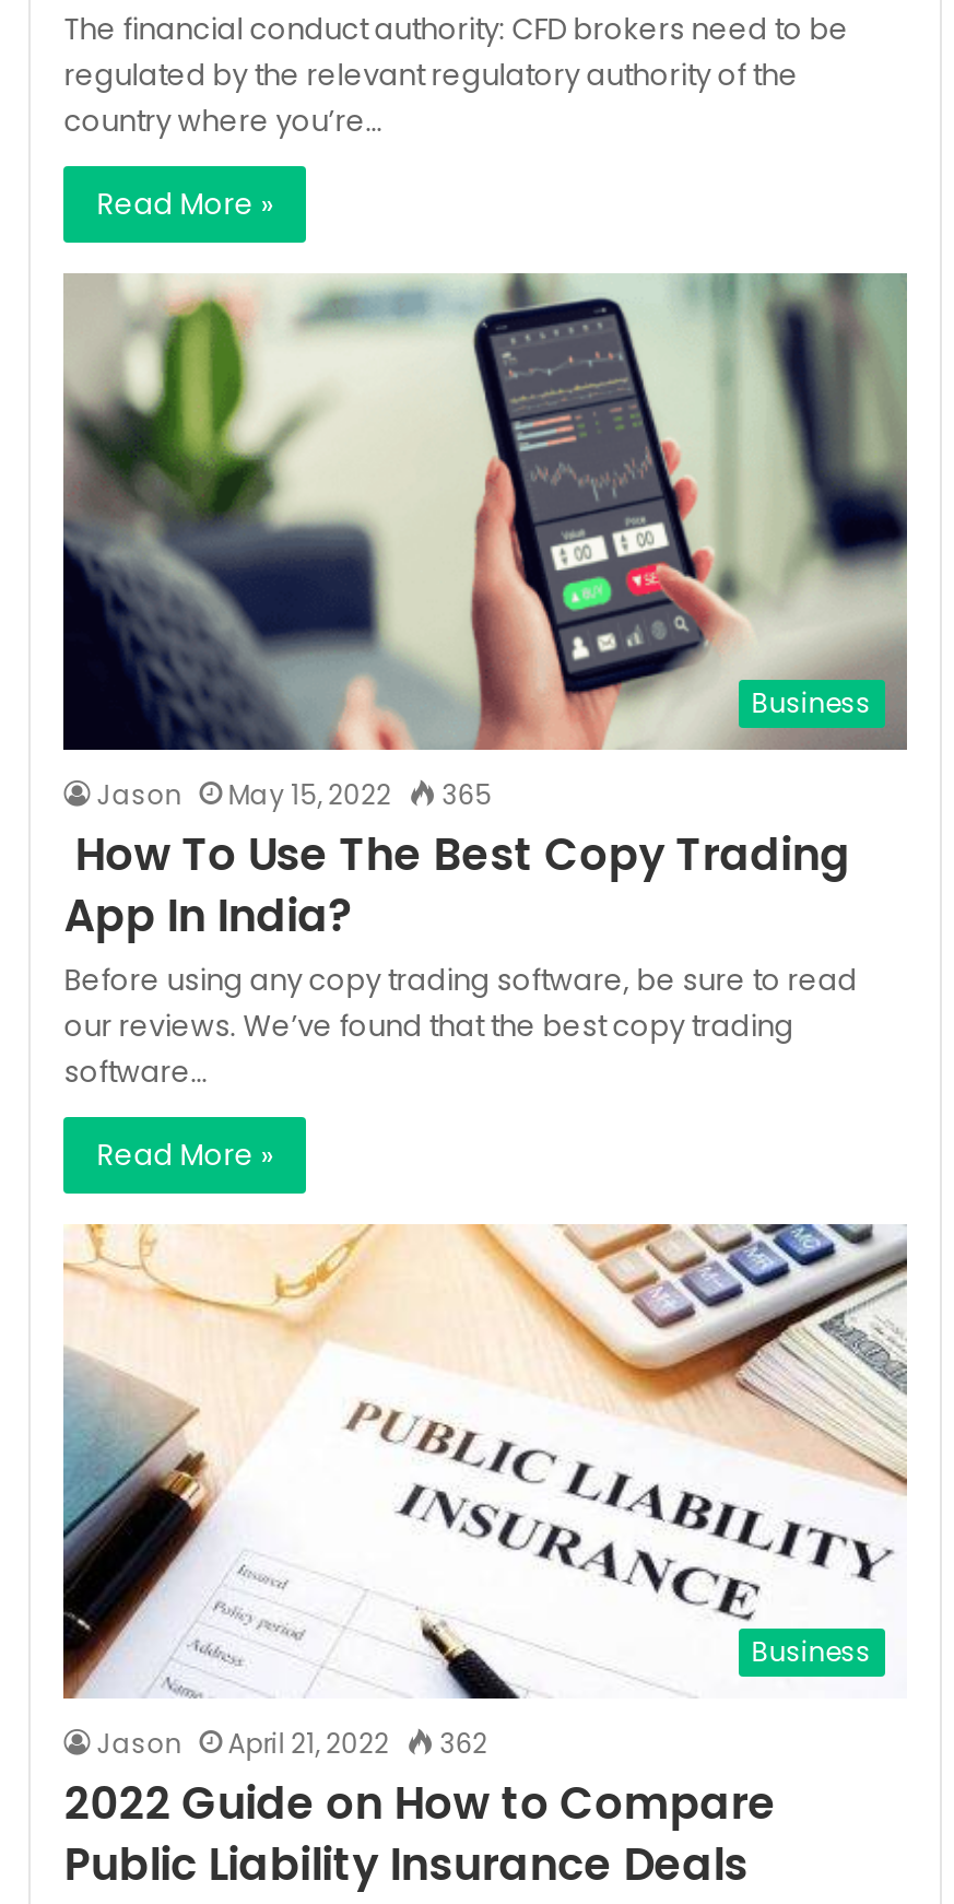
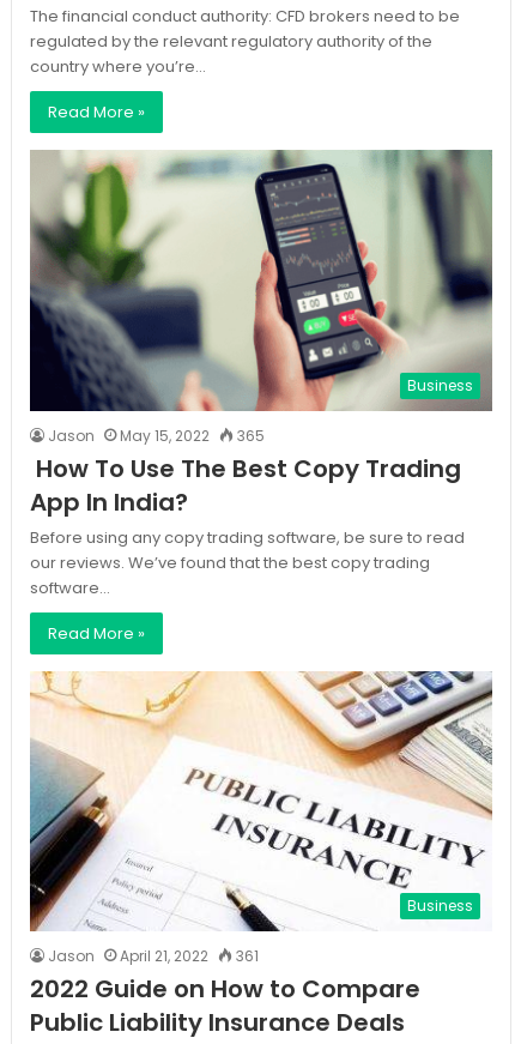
- Jason April 21, 2022 362
+ Jason April 21, 2022 361
